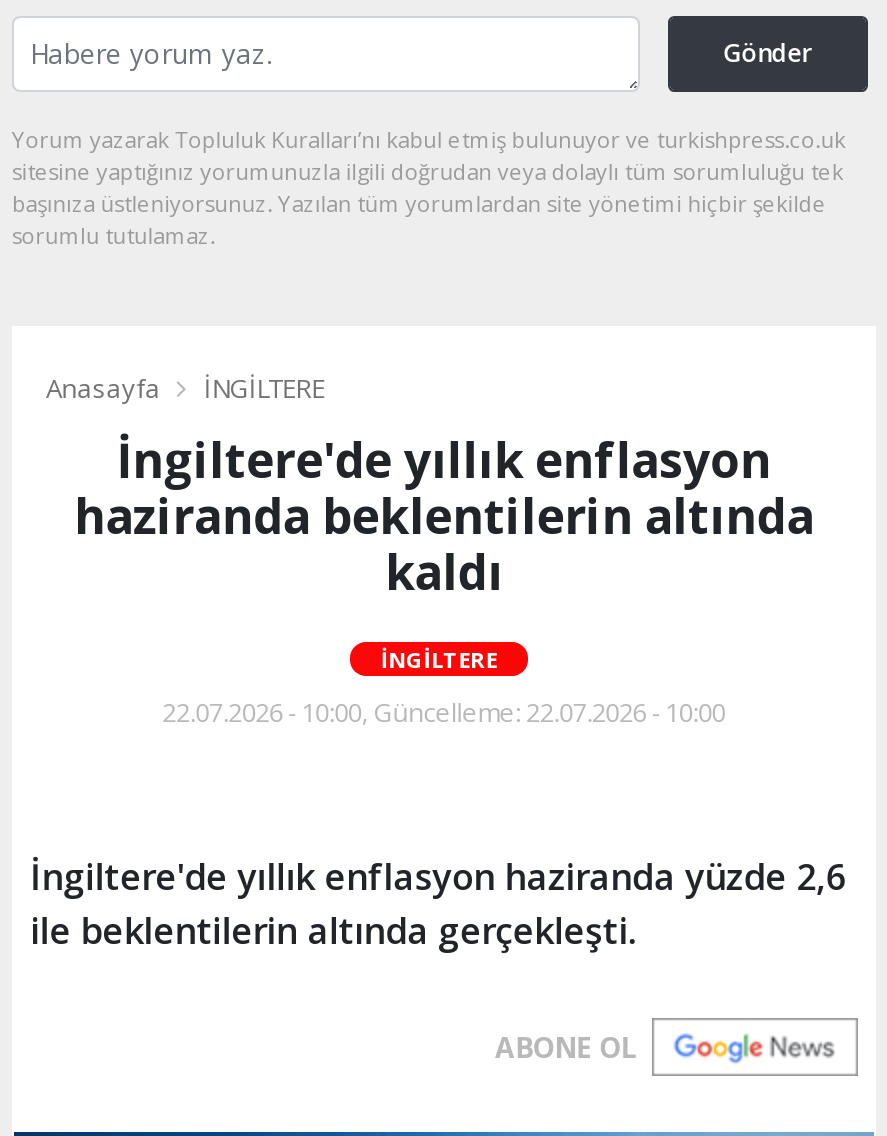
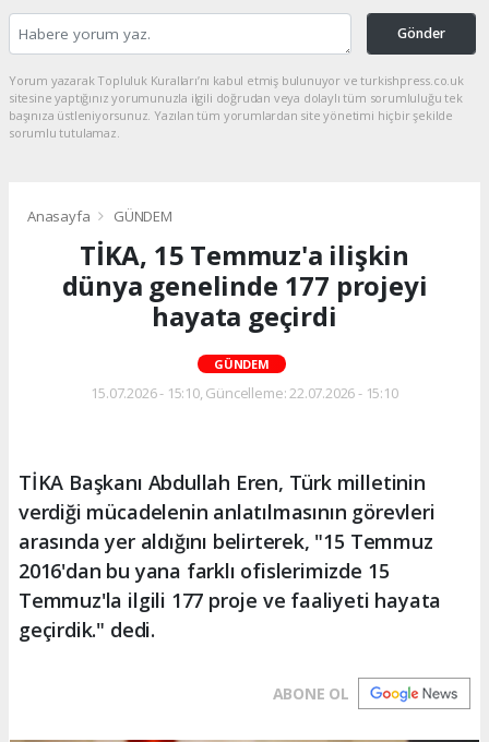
- İNGİLTERE
- İngiltere'de yıllık enflasyon
- haziranda beklentilerin altında
- kaldı
+ GÜNDEM
+ TİKA, 15 Temmuz'a ilişkin
+ dünya genelinde 177 projeyi
+ hayata geçirdi

- İNGİLTERE
+ GÜNDEM

- 22.07.2026 - 10:00, Güncelleme: 22.07.2026 - 10:00
+ 15.07.2026 - 15:10, Güncelleme: 22.07.2026 - 15:10

- İngiltere'de yıllık enflasyon haziranda yüzde 2,6
- ile beklentilerin altında gerçekleşti.
+ TİKA Başkanı Abdullah Eren, Türk milletinin
+ verdiği mücadelenin anlatılmasının görevleri
+ arasında yer aldığını belirterek, "15 Temmuz
+ 2016'dan bu yana farklı ofislerimizde 15
+ Temmuz'la ilgili 177 proje ve faaliyeti hayata
+ geçirdik." dedi.
